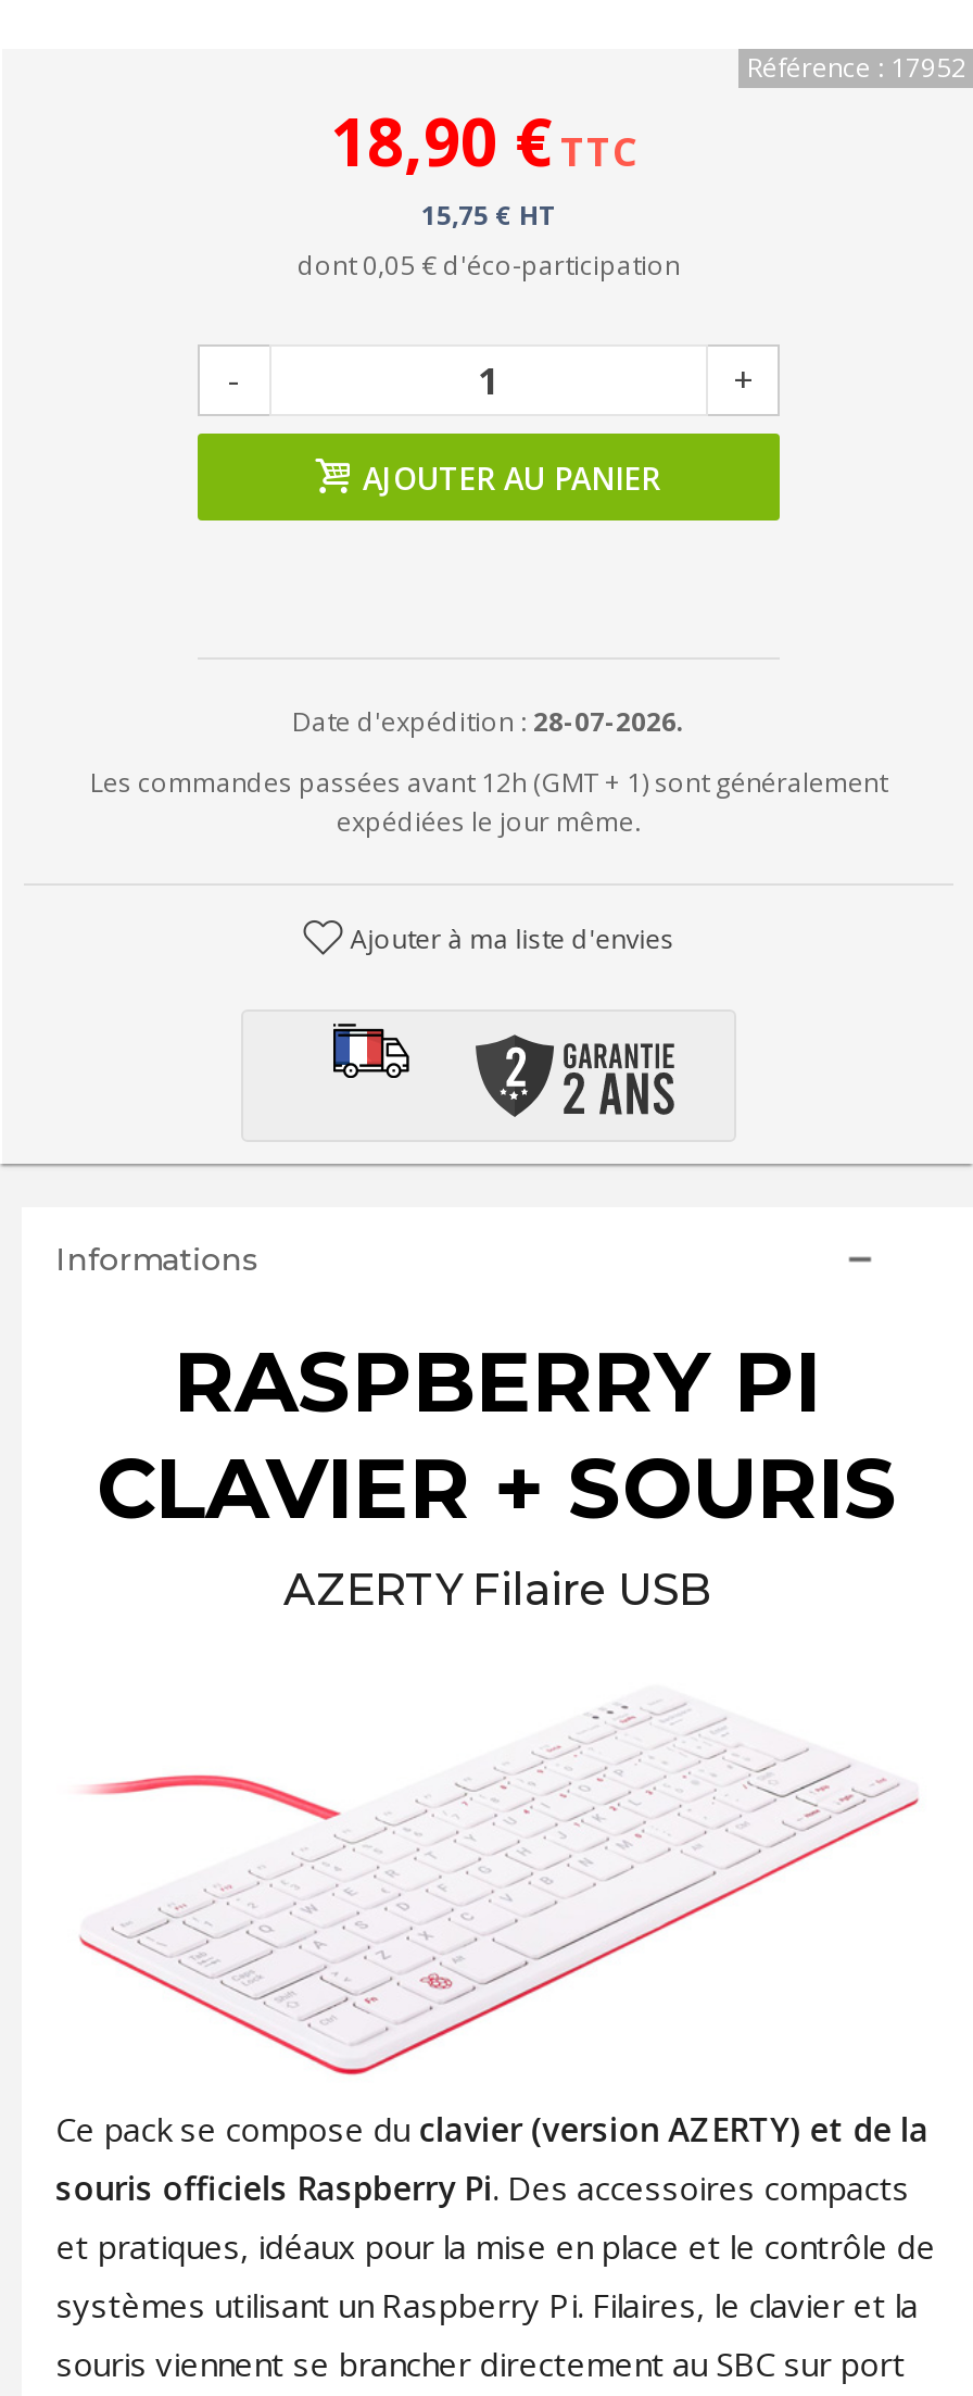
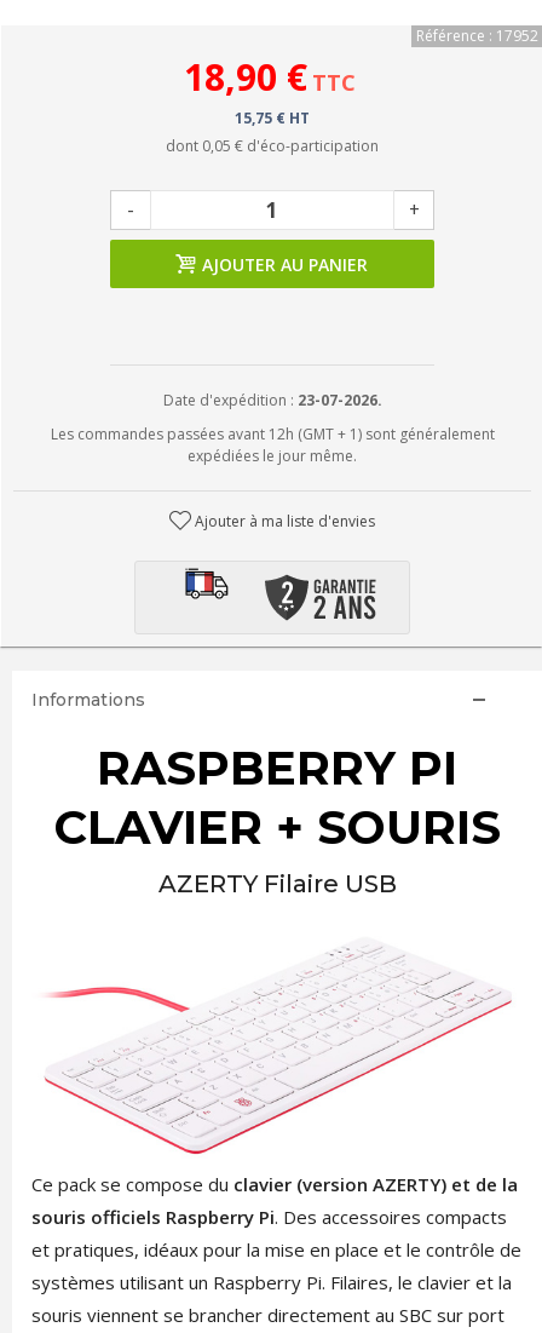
- Date d'expédition : 28-07-2026.
+ Date d'expédition : 23-07-2026.
